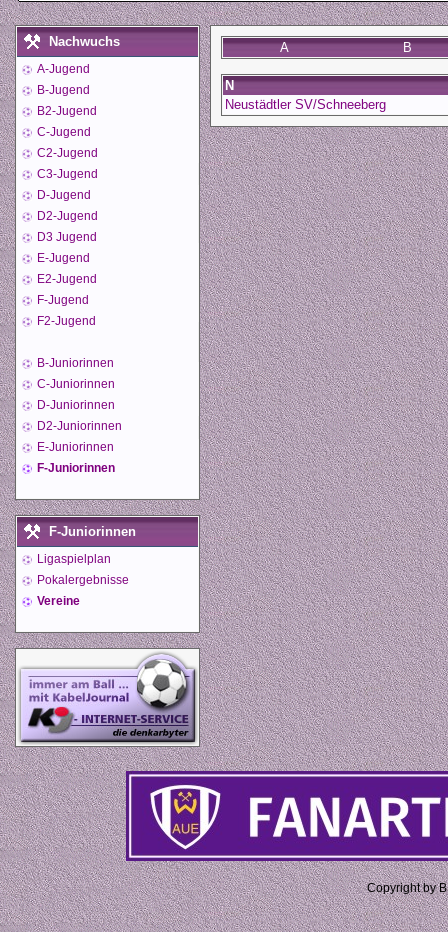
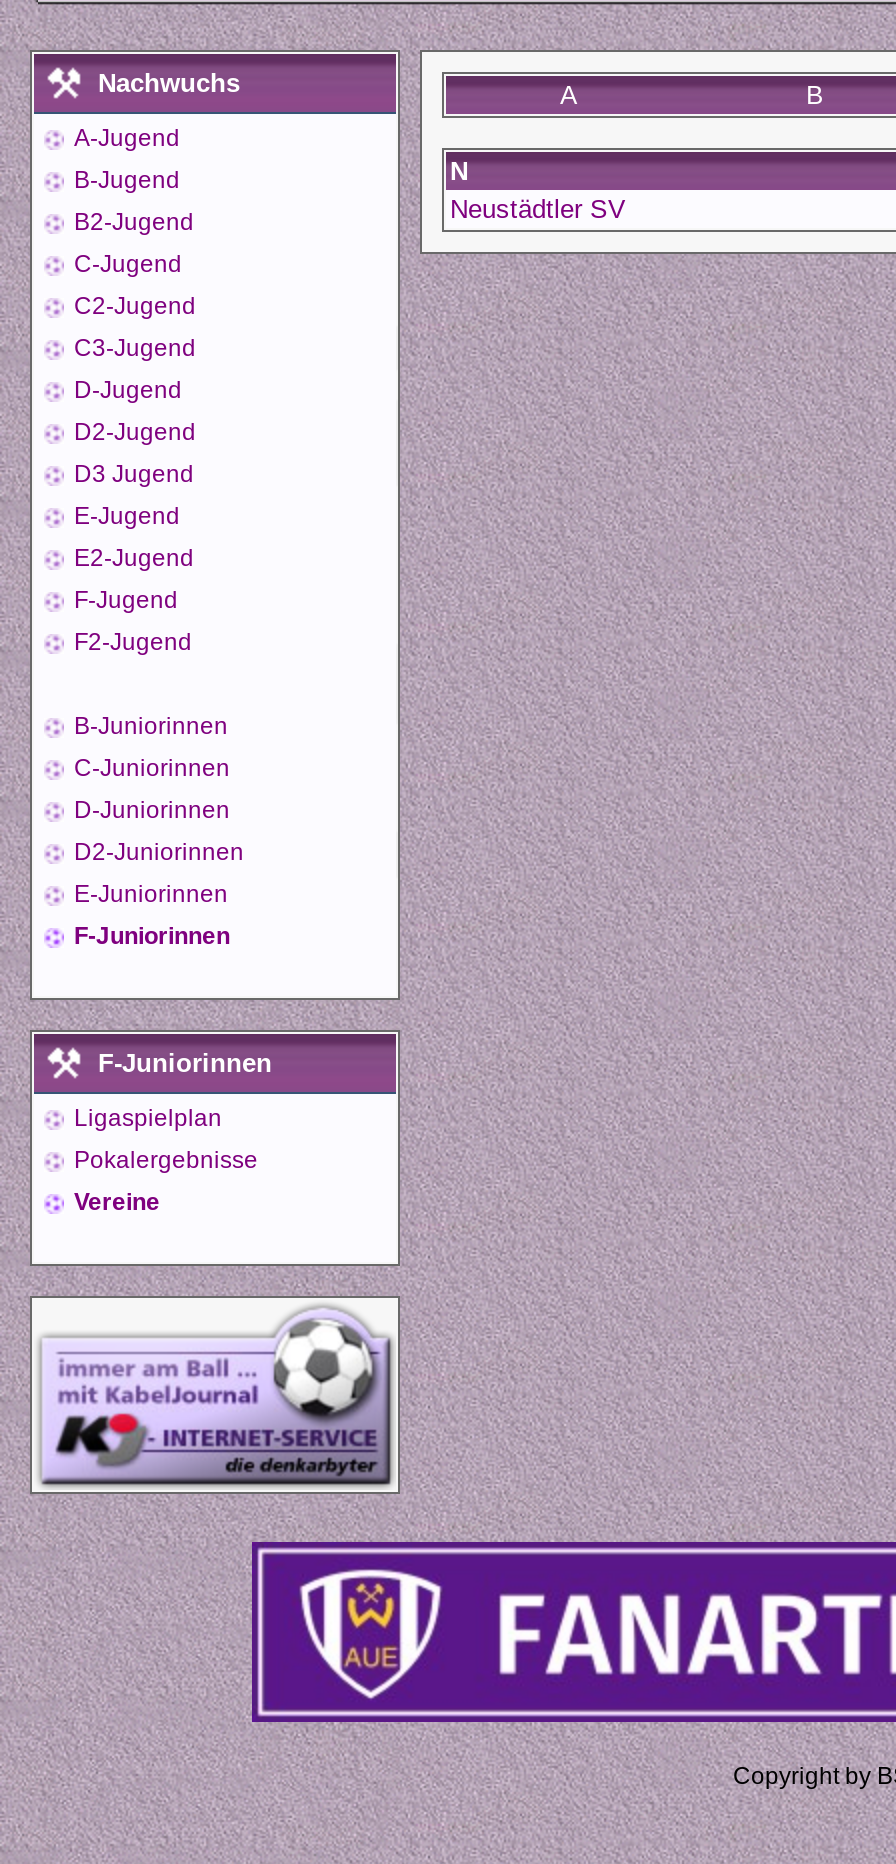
- Neustädtler SV/Schneeberg
+ Neustädtler SV
